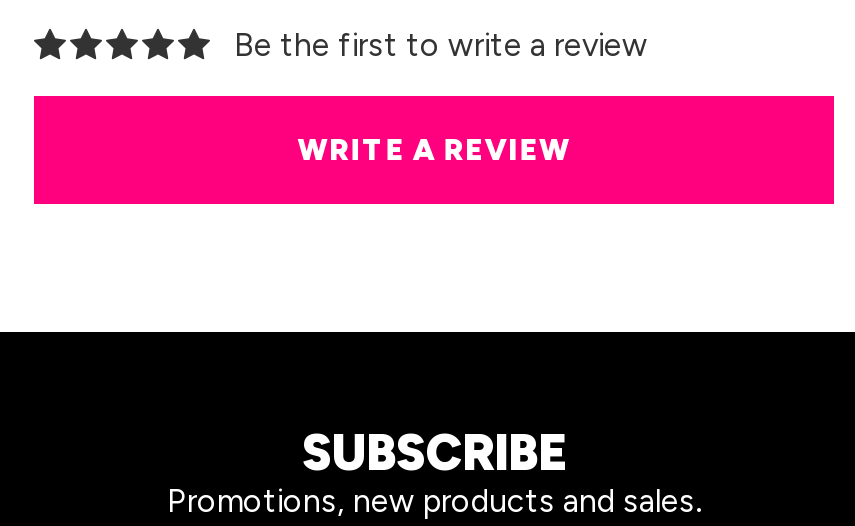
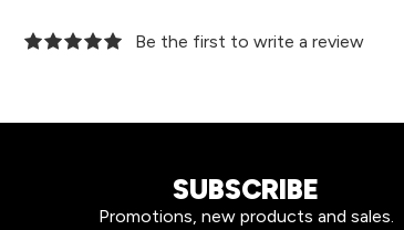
- WRITE A REVIEW
